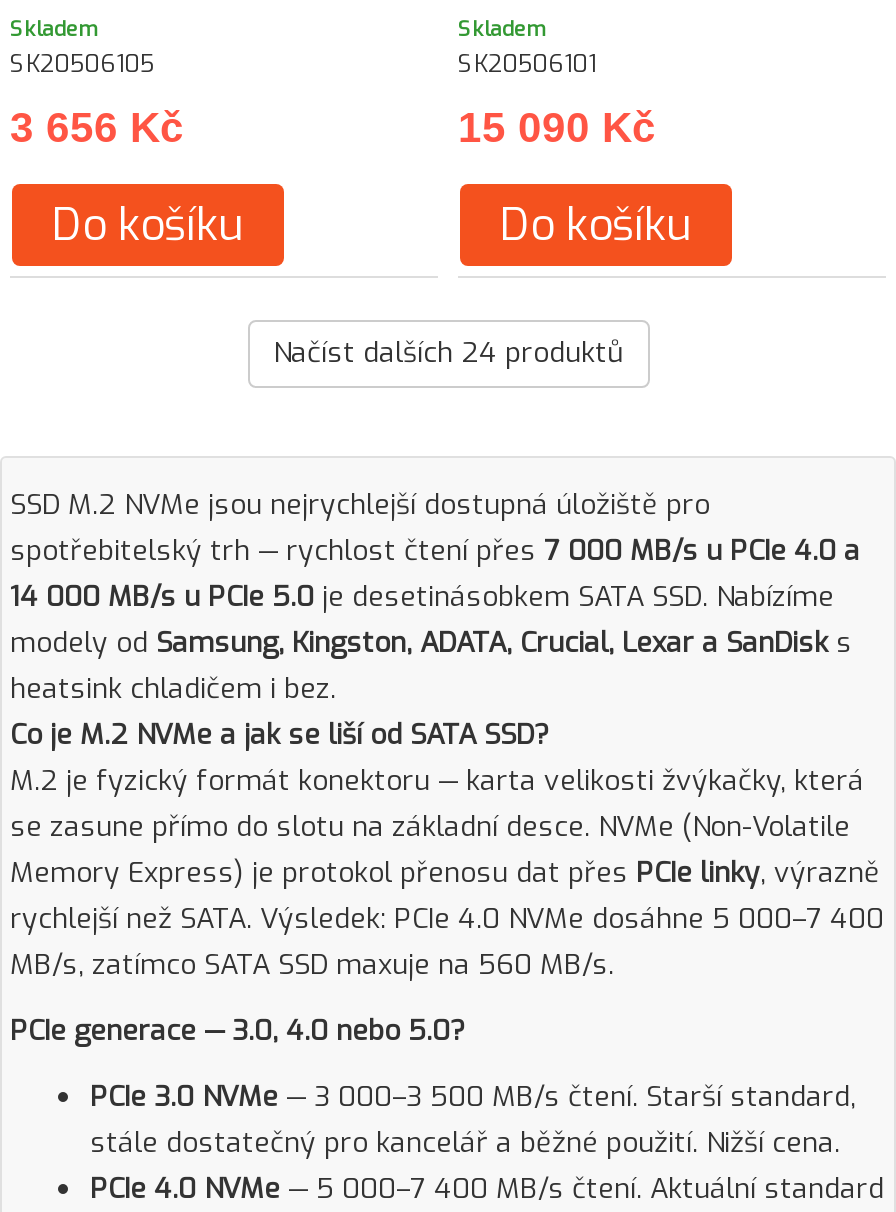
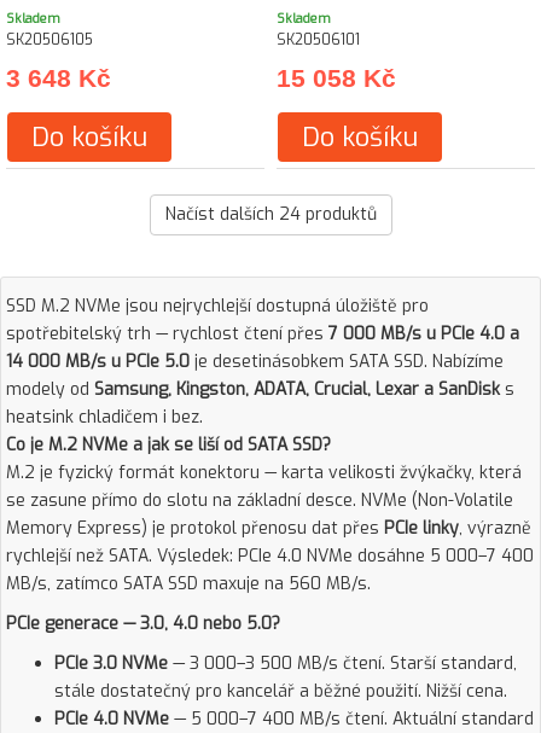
- 3 656 Kč
+ 3 648 Kč

- 15 090 Kč
+ 15 058 Kč
